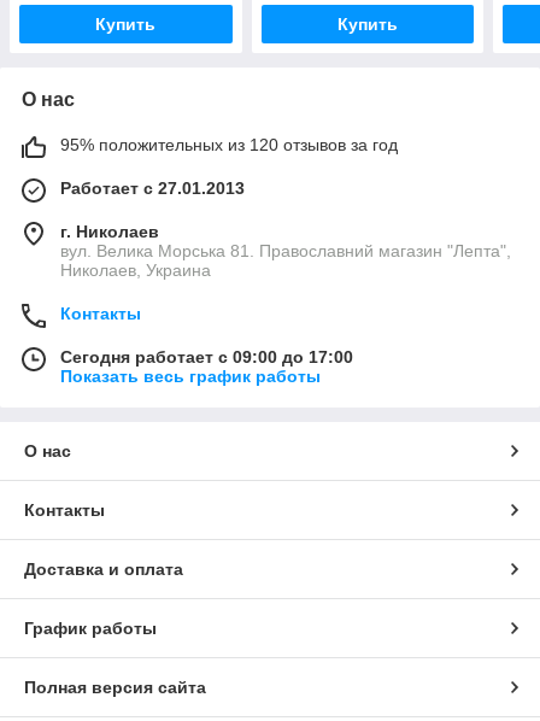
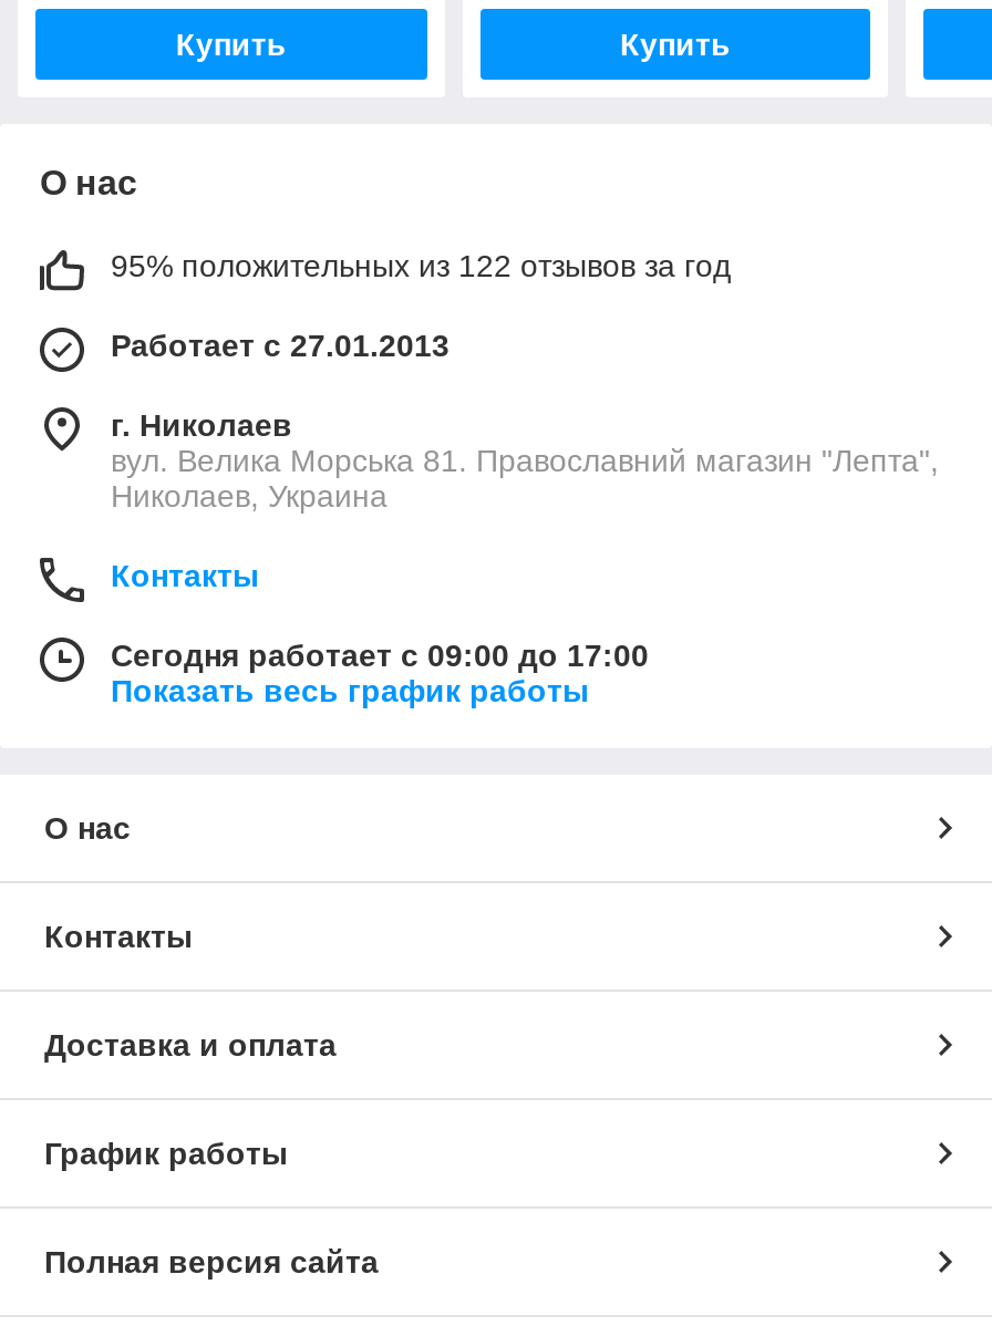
- 95% положительных из 120 отзывов за год
+ 95% положительных из 122 отзывов за год
